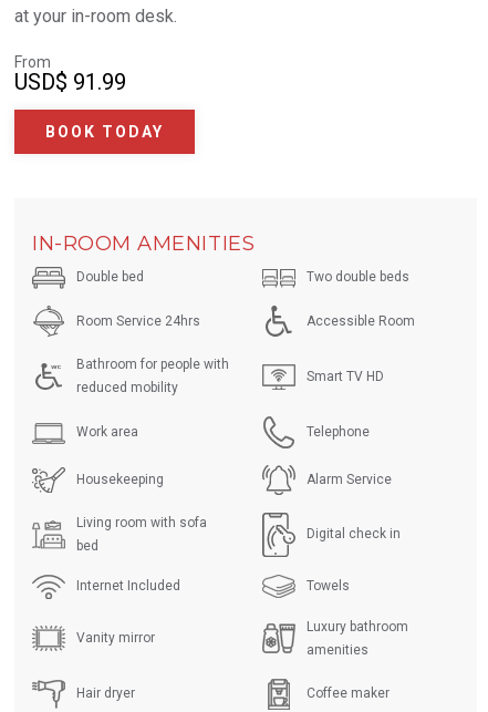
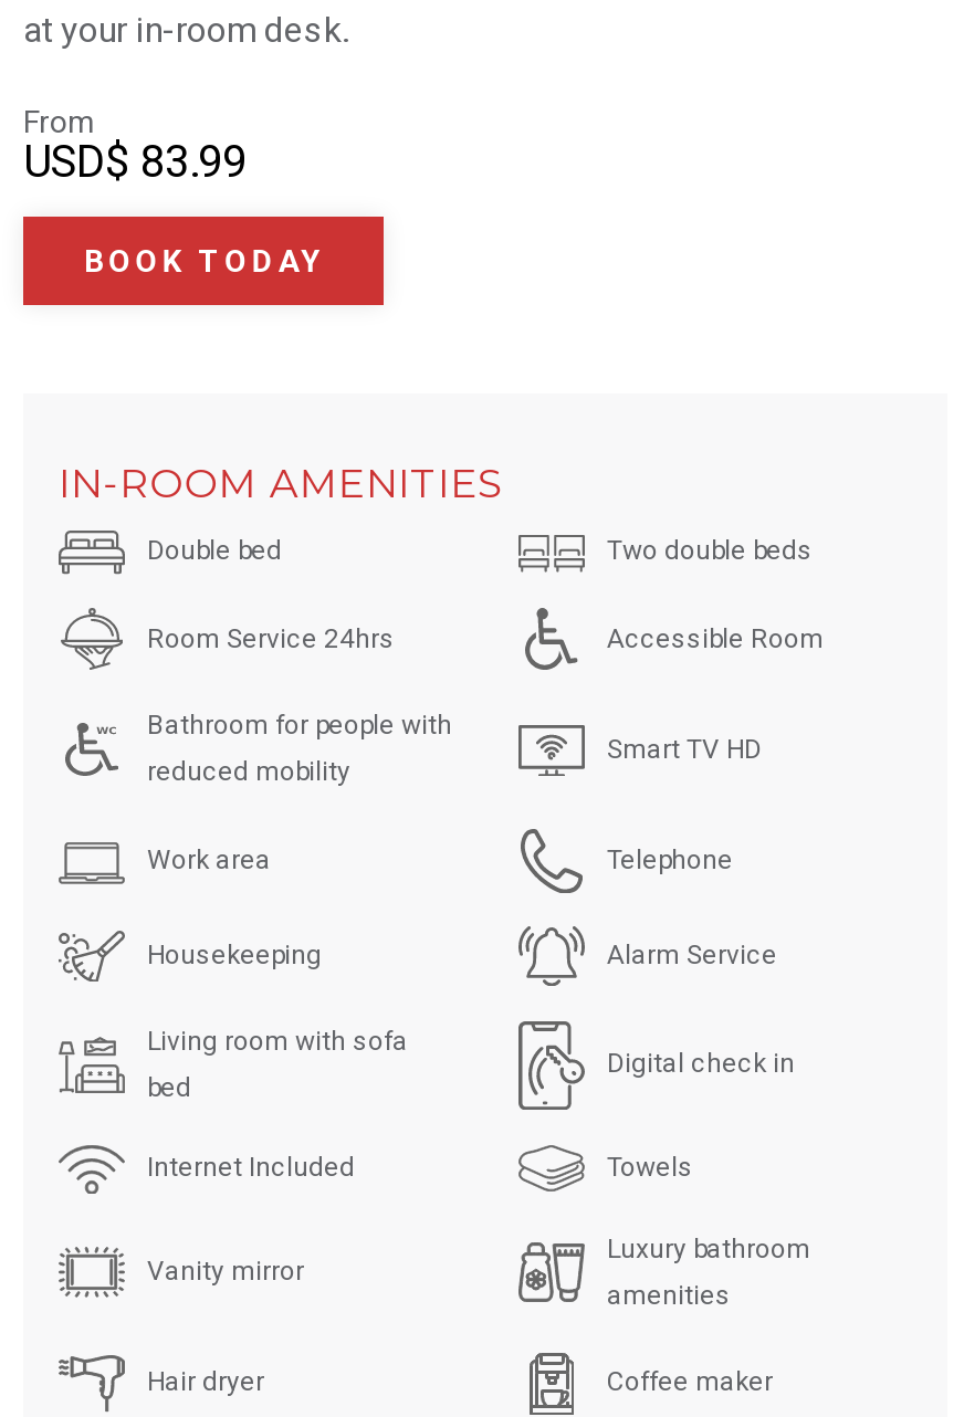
- USD$ 91.99
+ USD$ 83.99
